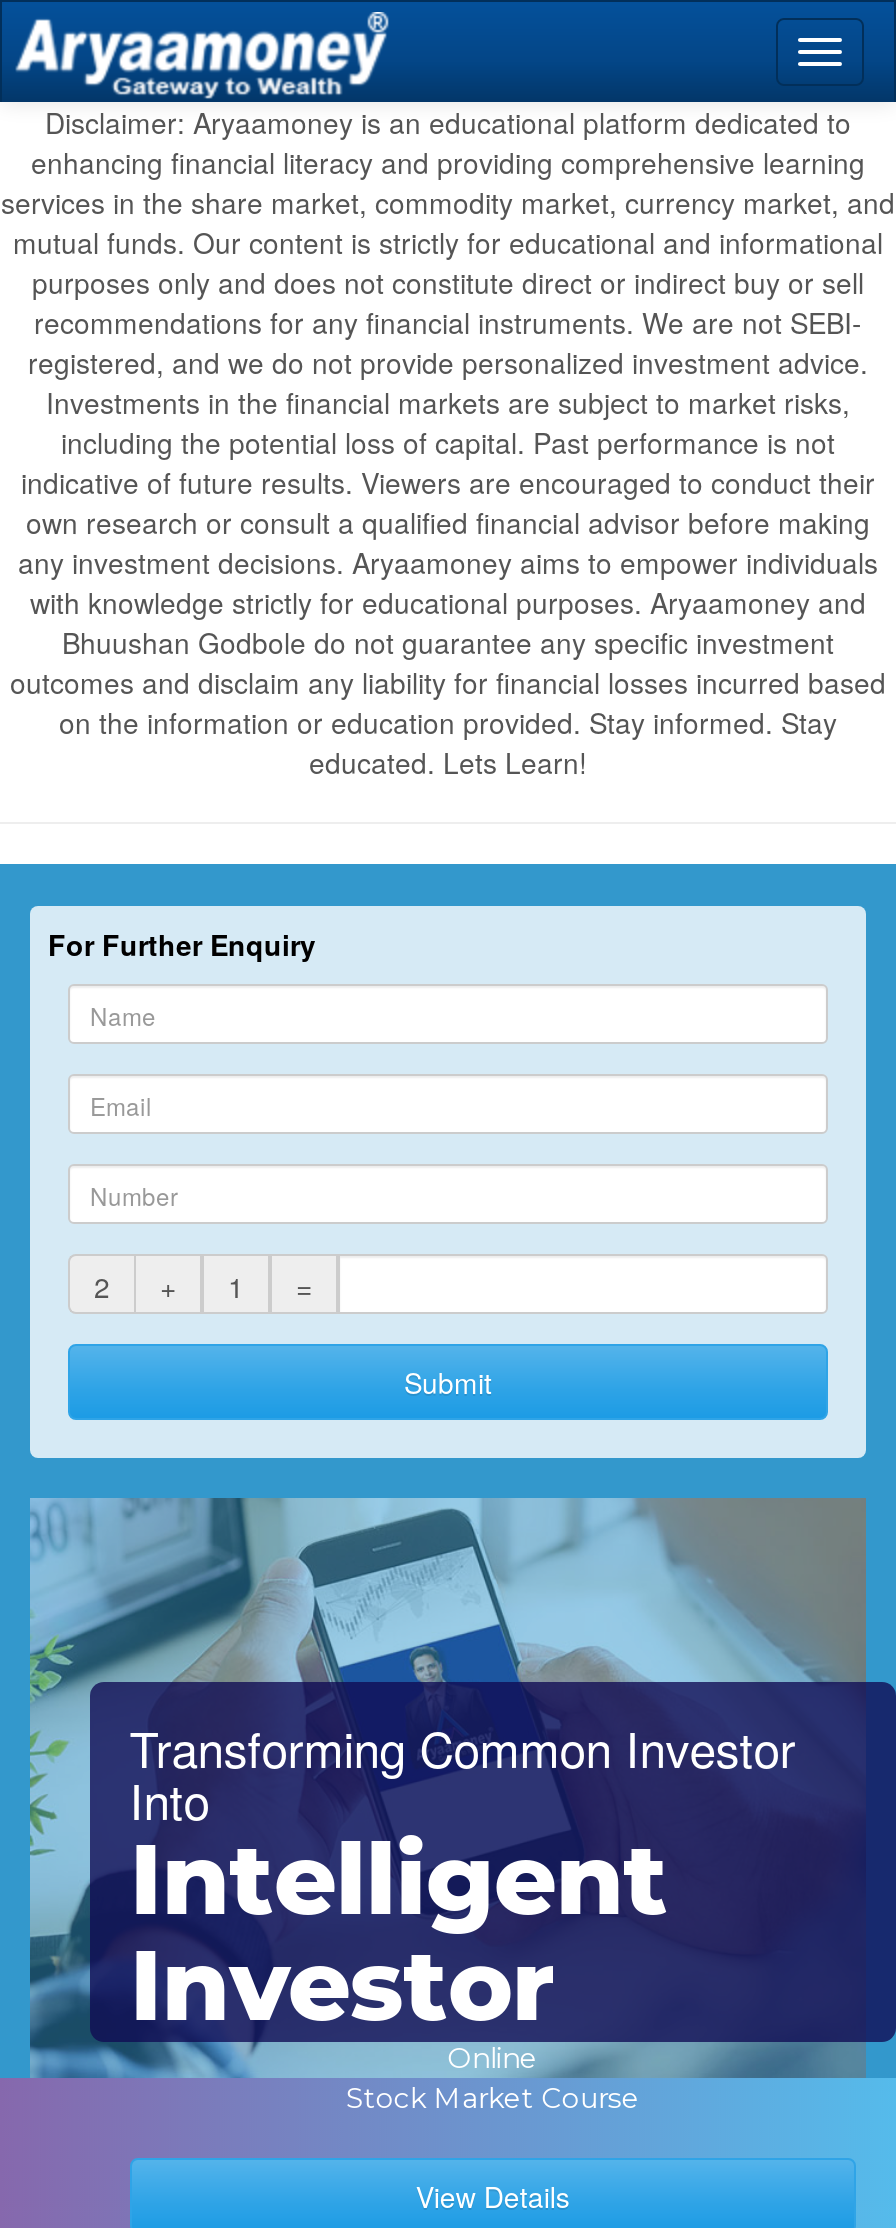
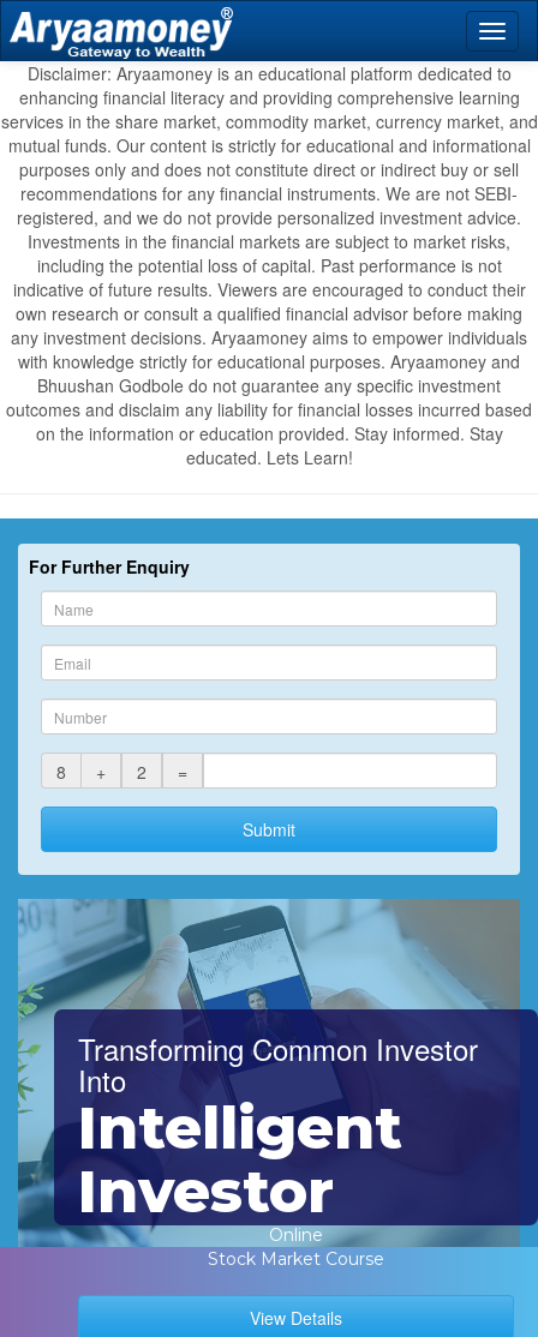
- 2
+ 8

- 1
+ 2
